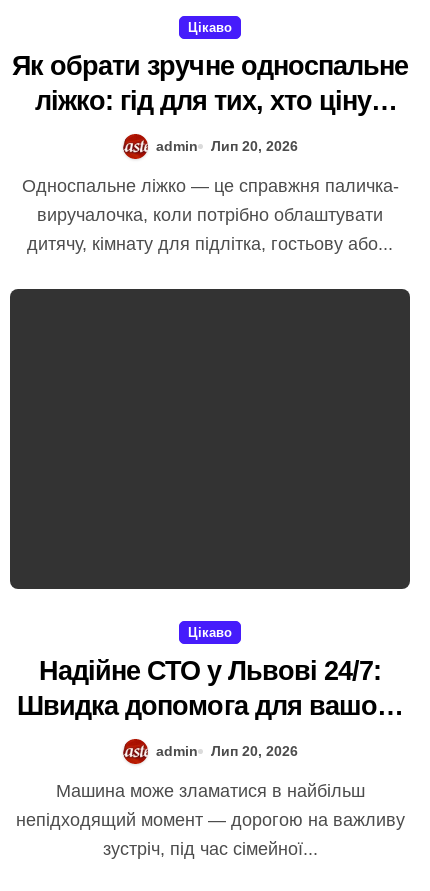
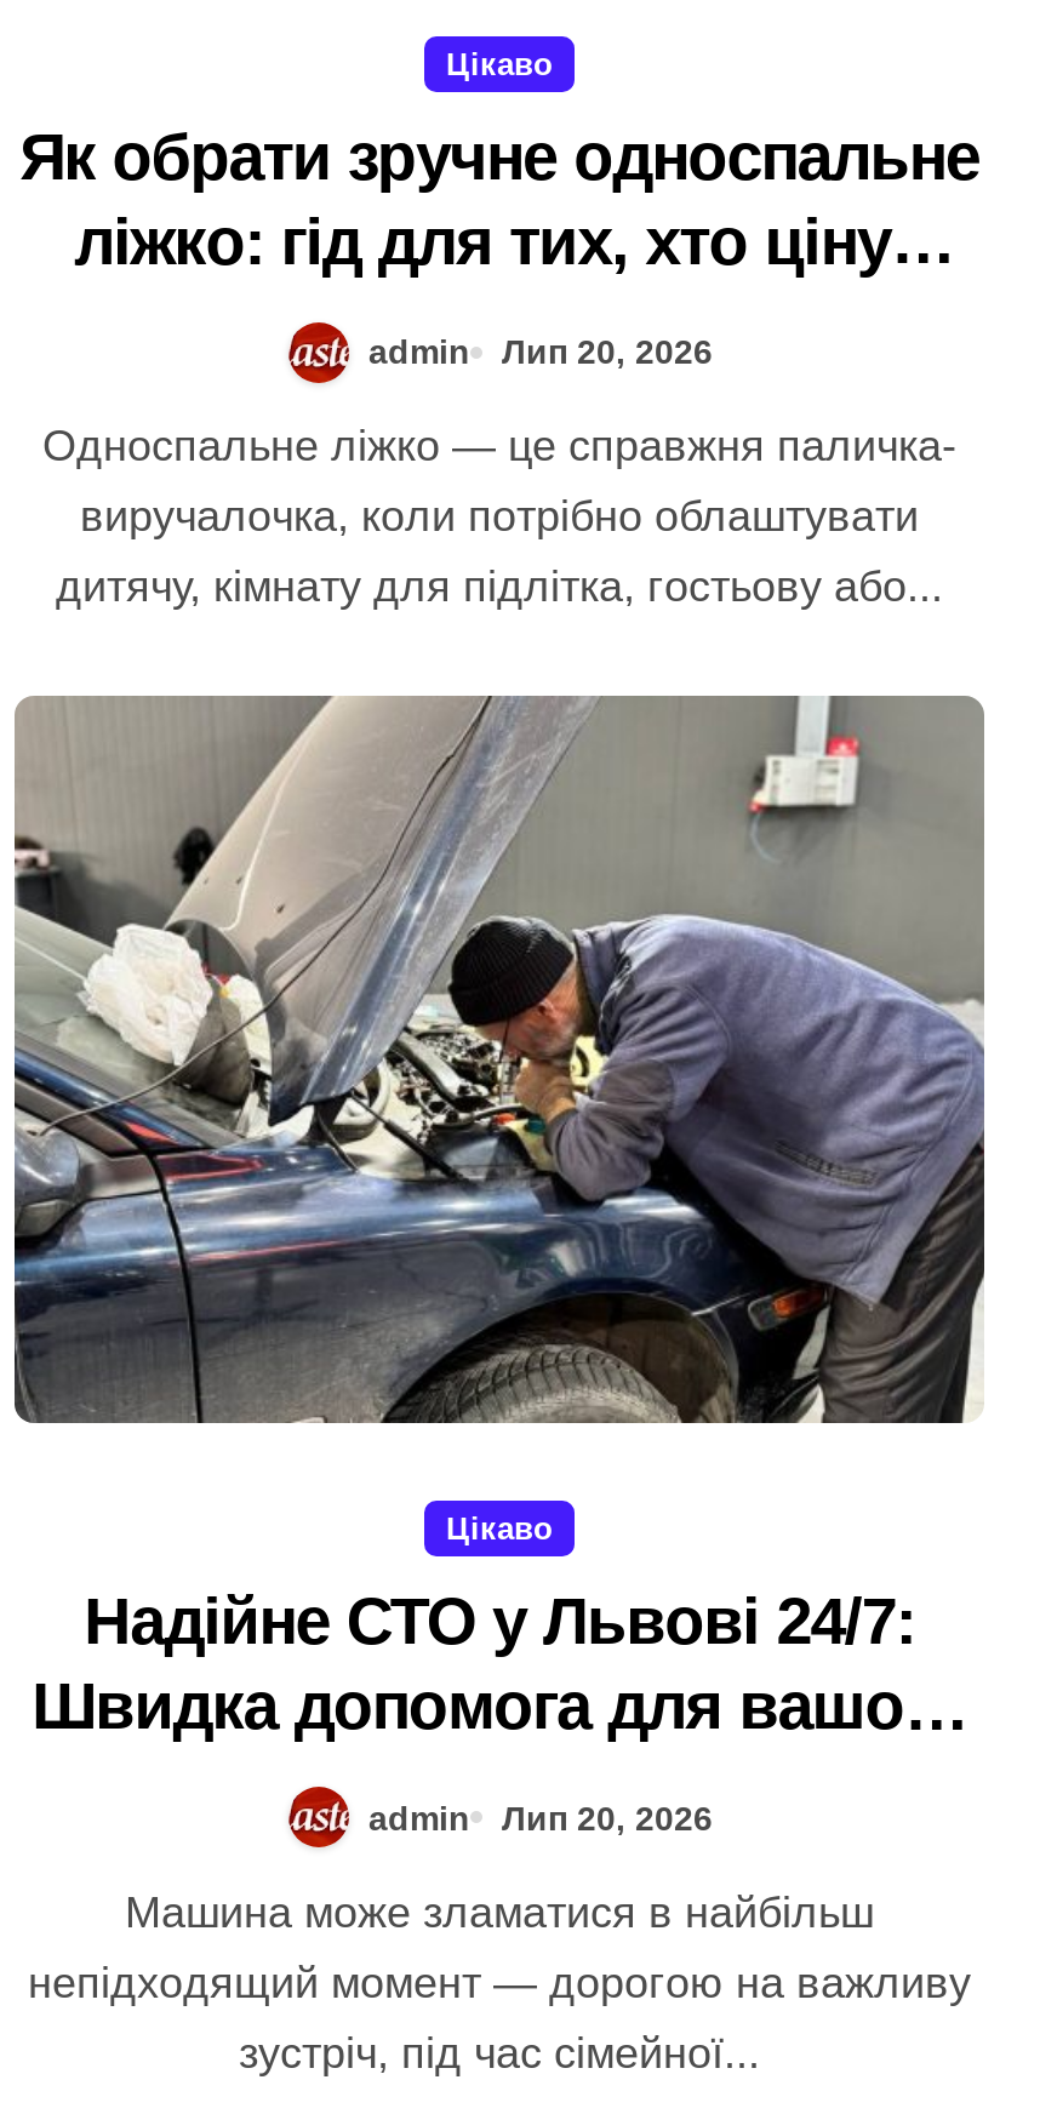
+ [image]
